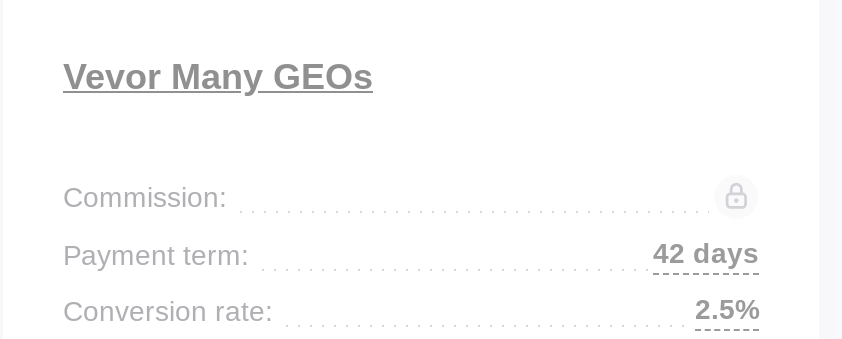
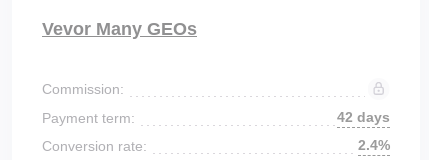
- 2.5%
+ 2.4%
